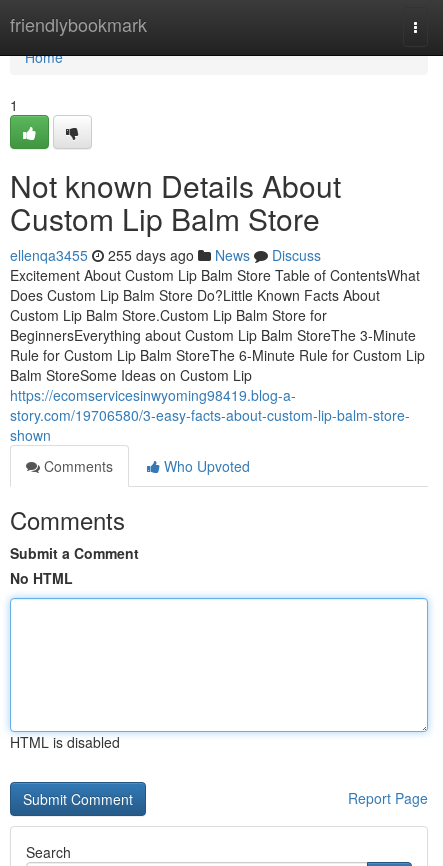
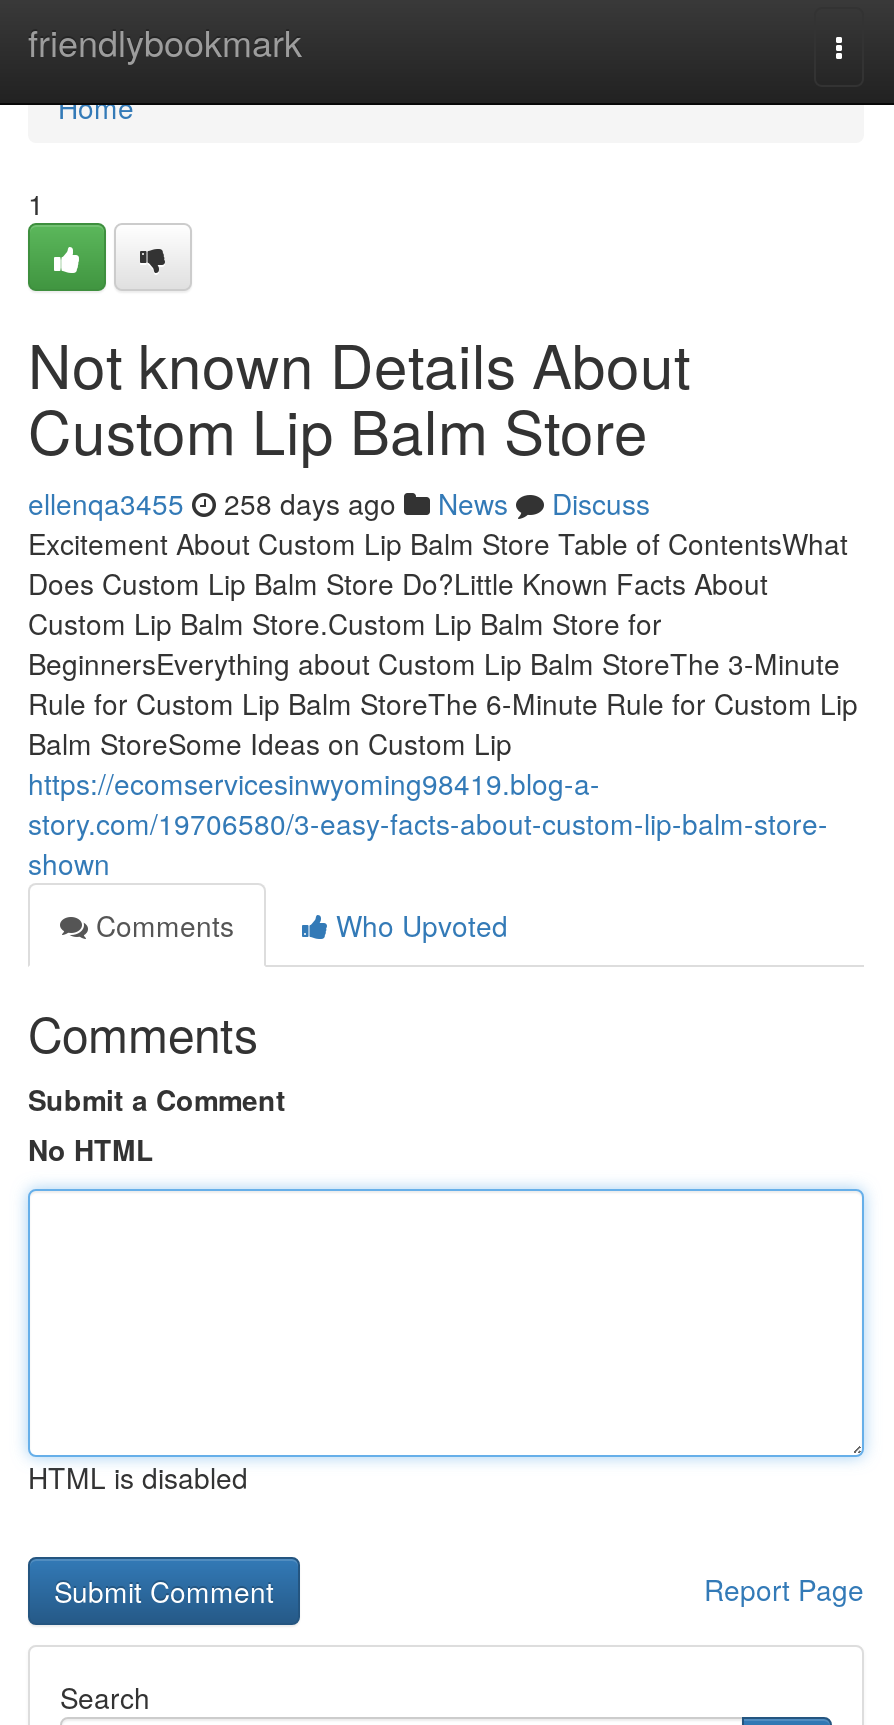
- ellenqa3455 255 days ago News Discuss
+ ellenqa3455 258 days ago News Discuss
